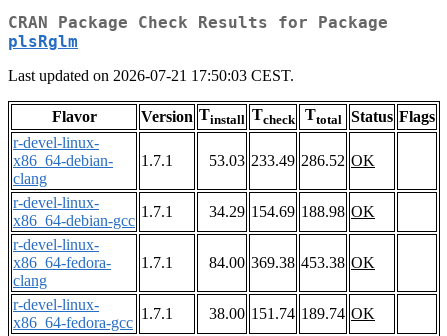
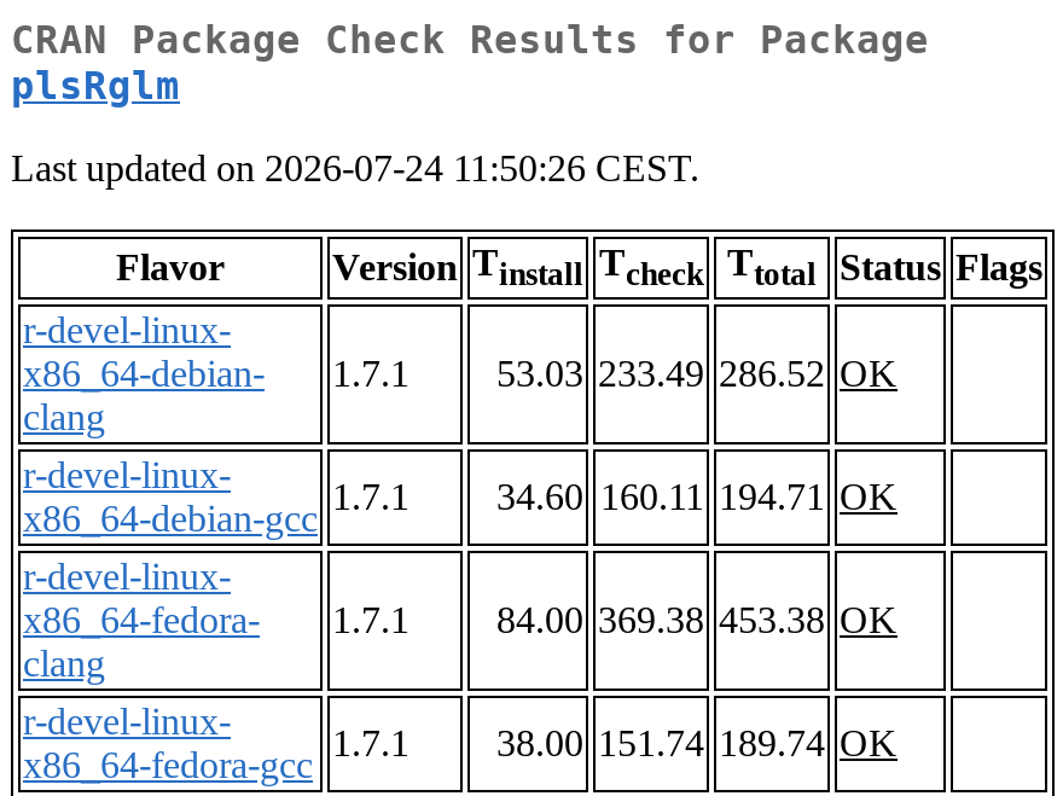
- Last updated on 2026-07-21 17:50:03 CEST.
+ Last updated on 2026-07-24 11:50:26 CEST.

- 34.29 154.69 188.98 OK
+ 34.60 160.11 194.71 OK
